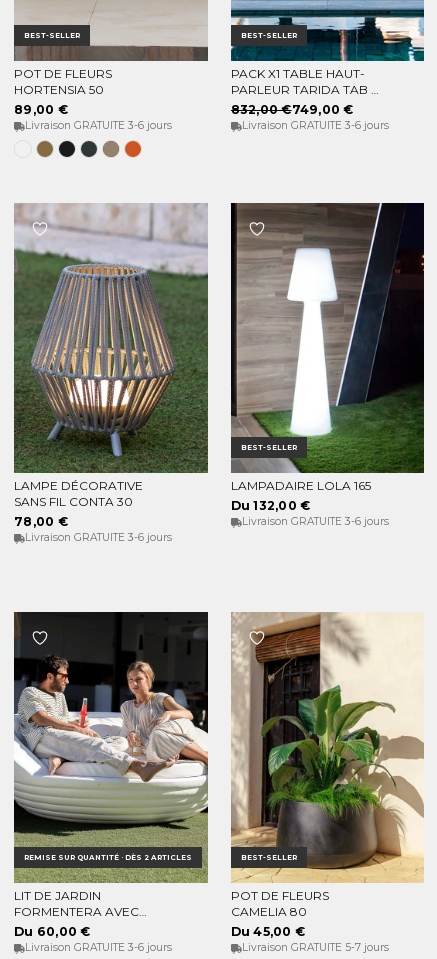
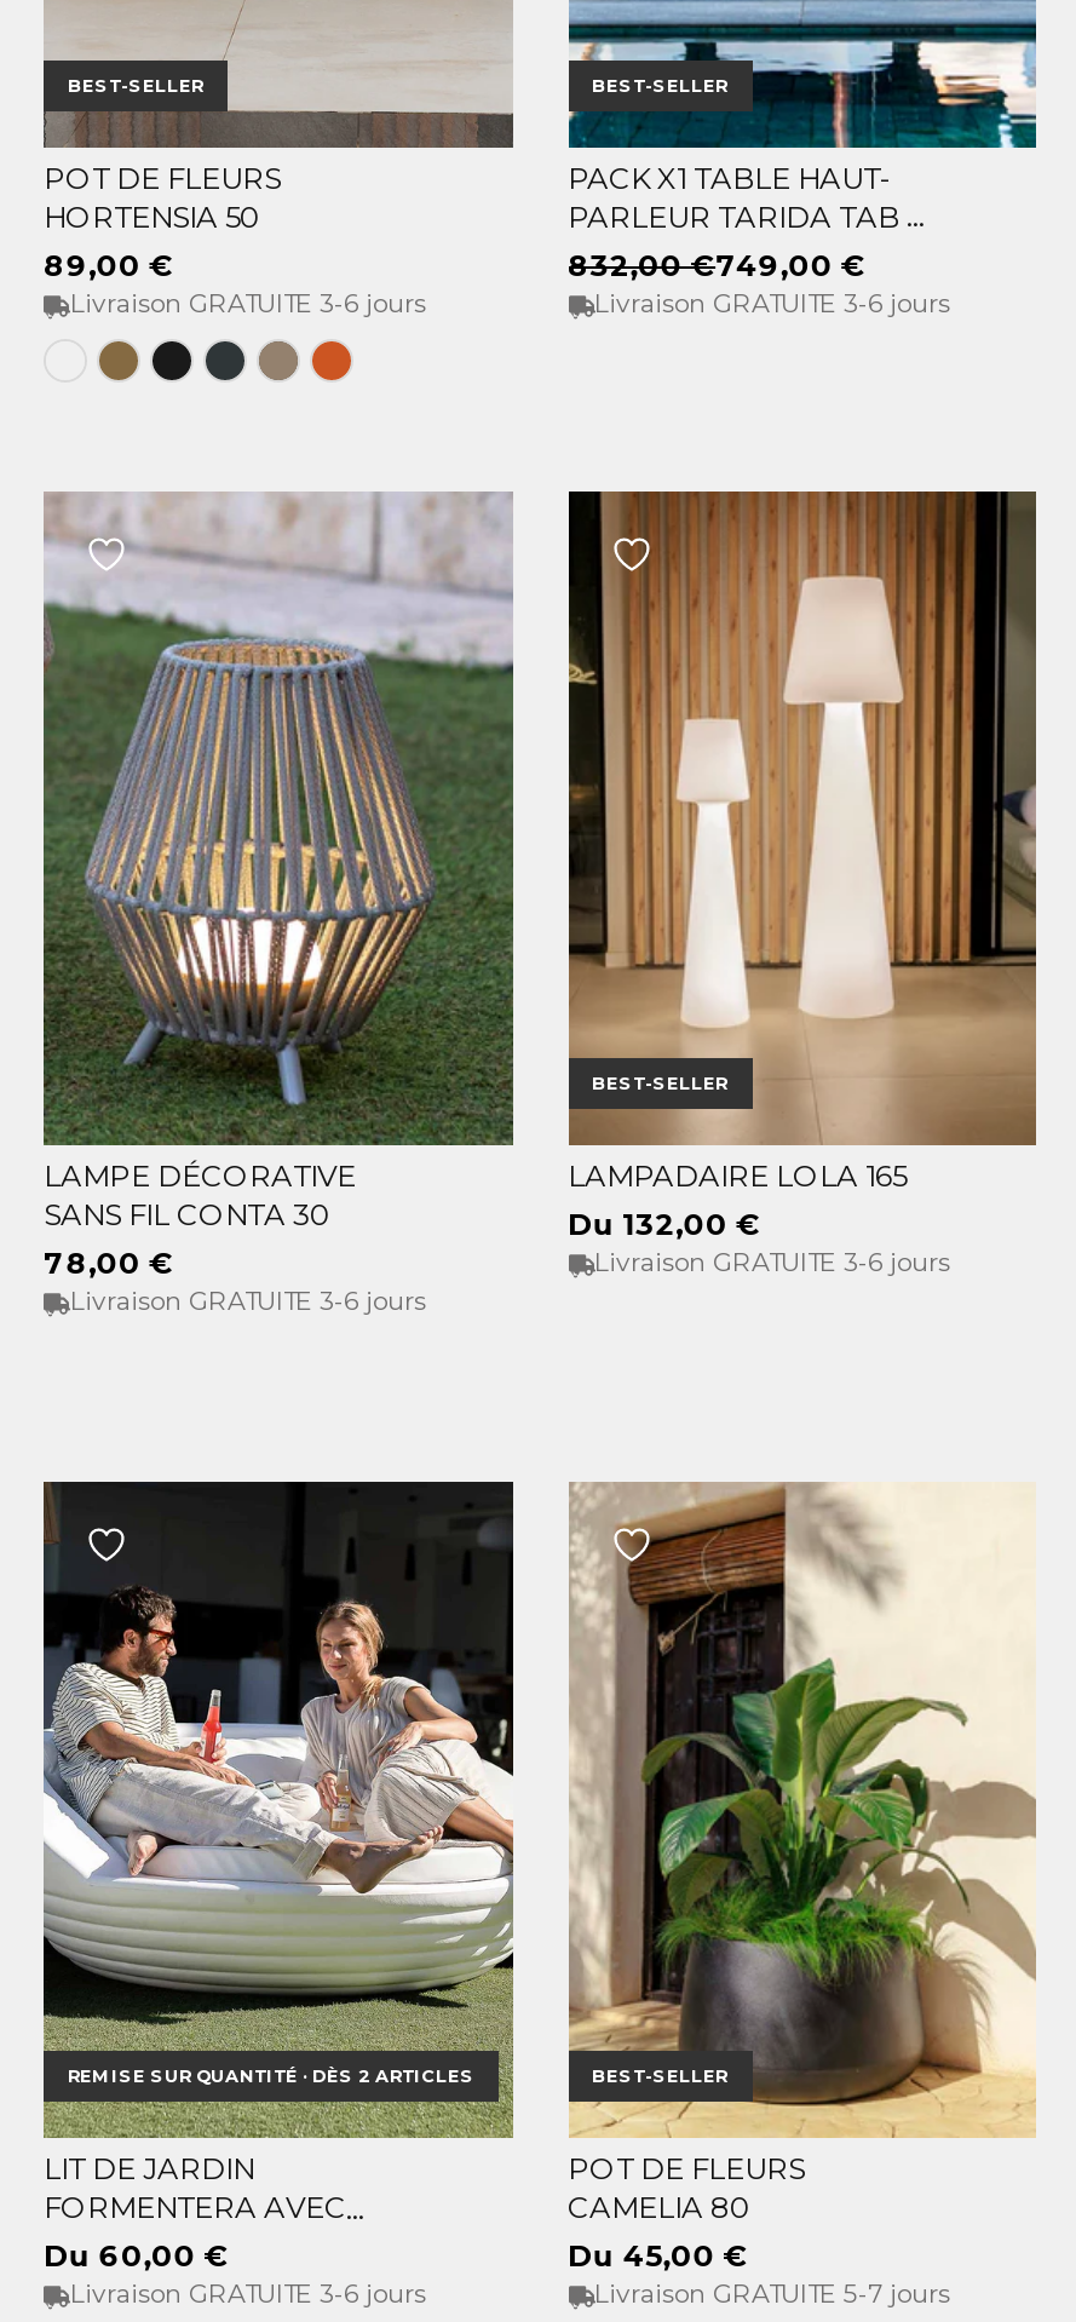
- [image]
+ [image]
